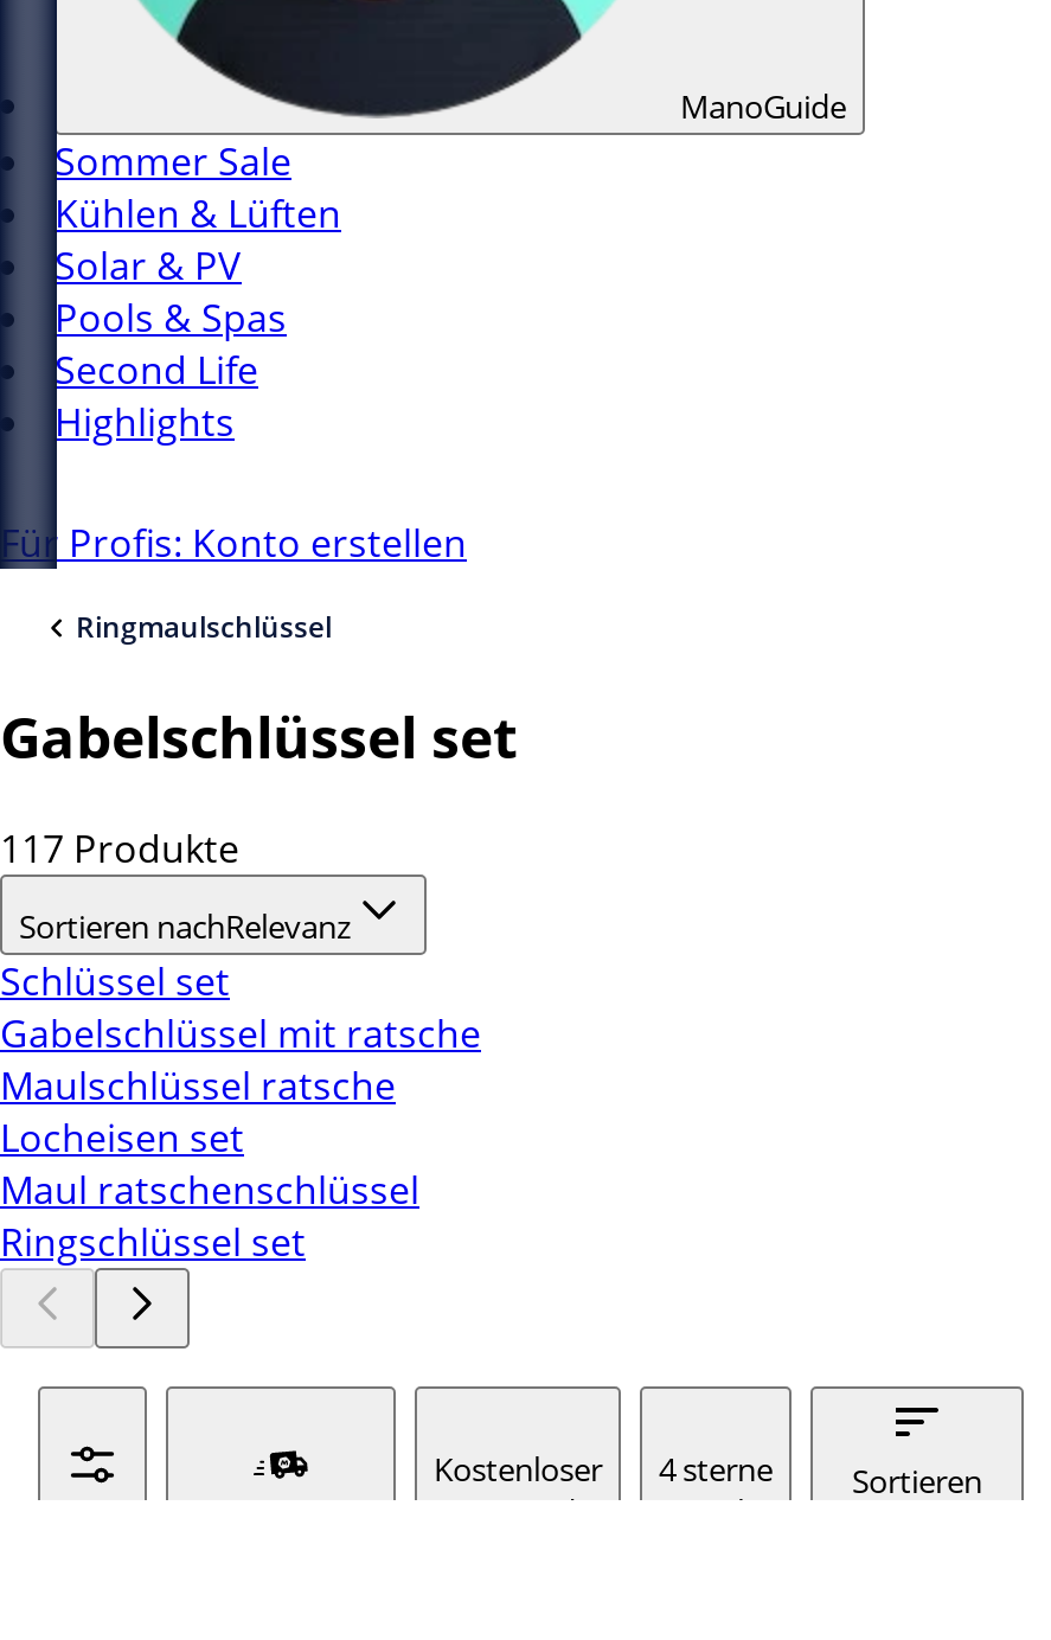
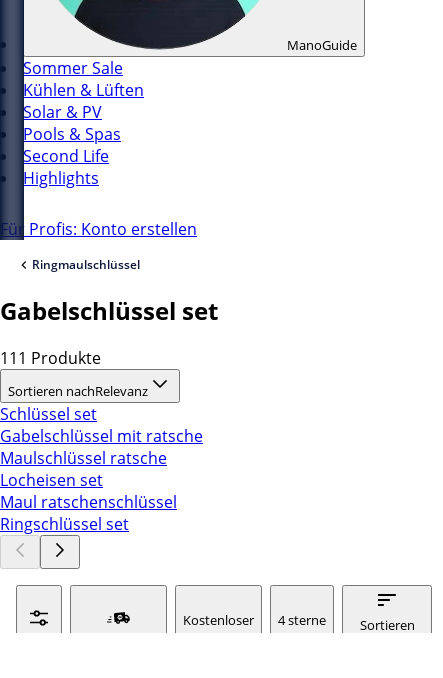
- 117 Produkte
+ 111 Produkte
